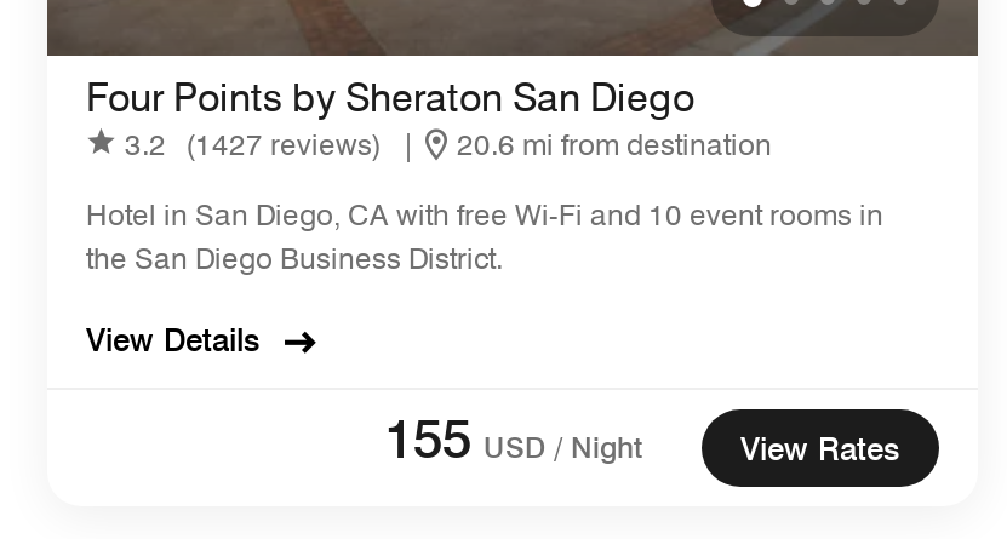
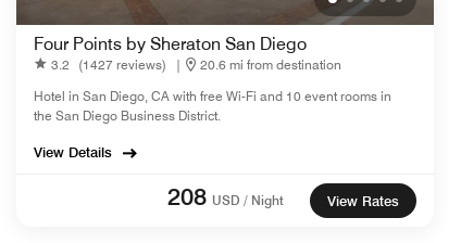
- 155 USD / Night
+ 208 USD / Night
